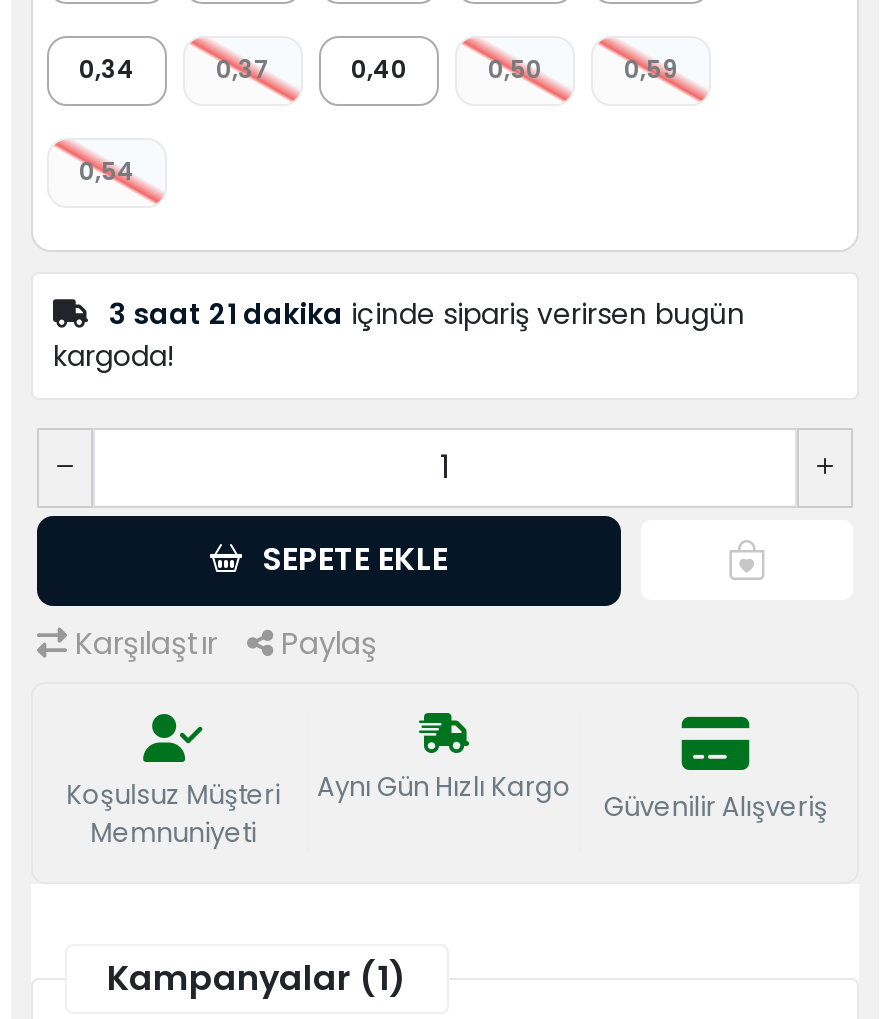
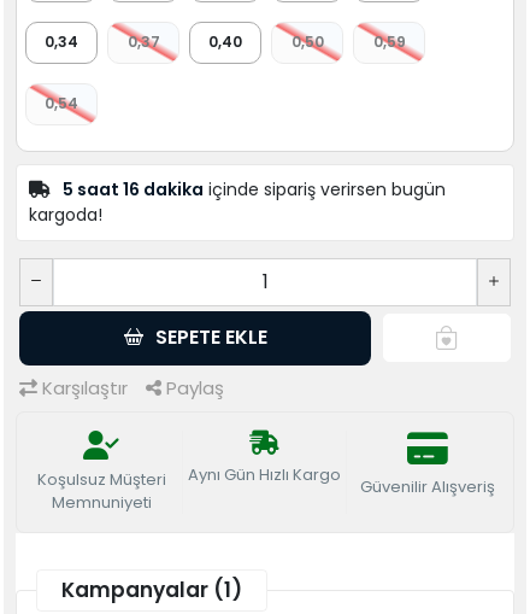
- 3 saat 21 dakika içinde sipariş verirsen bugün
+ 5 saat 16 dakika içinde sipariş verirsen bugün
